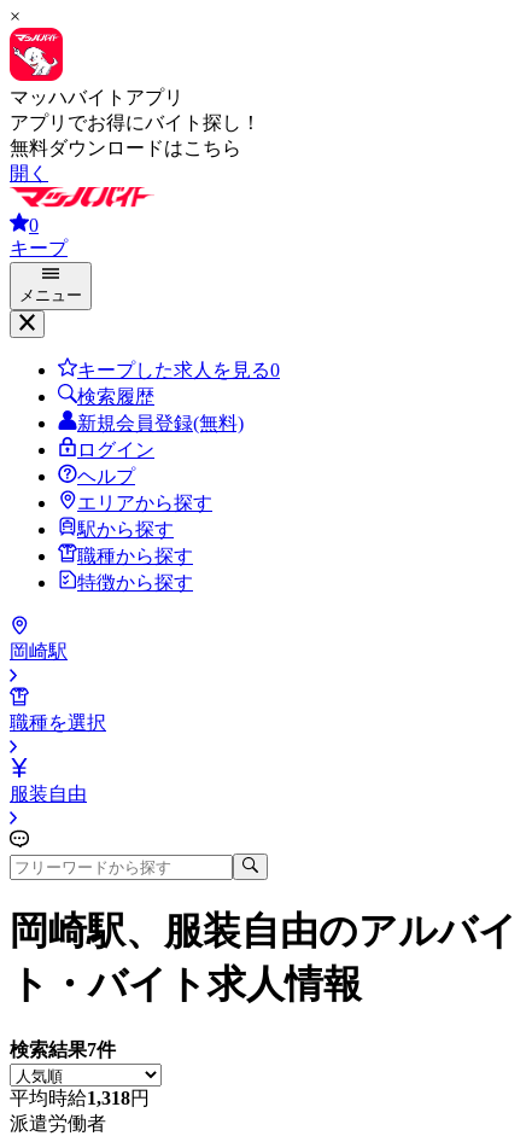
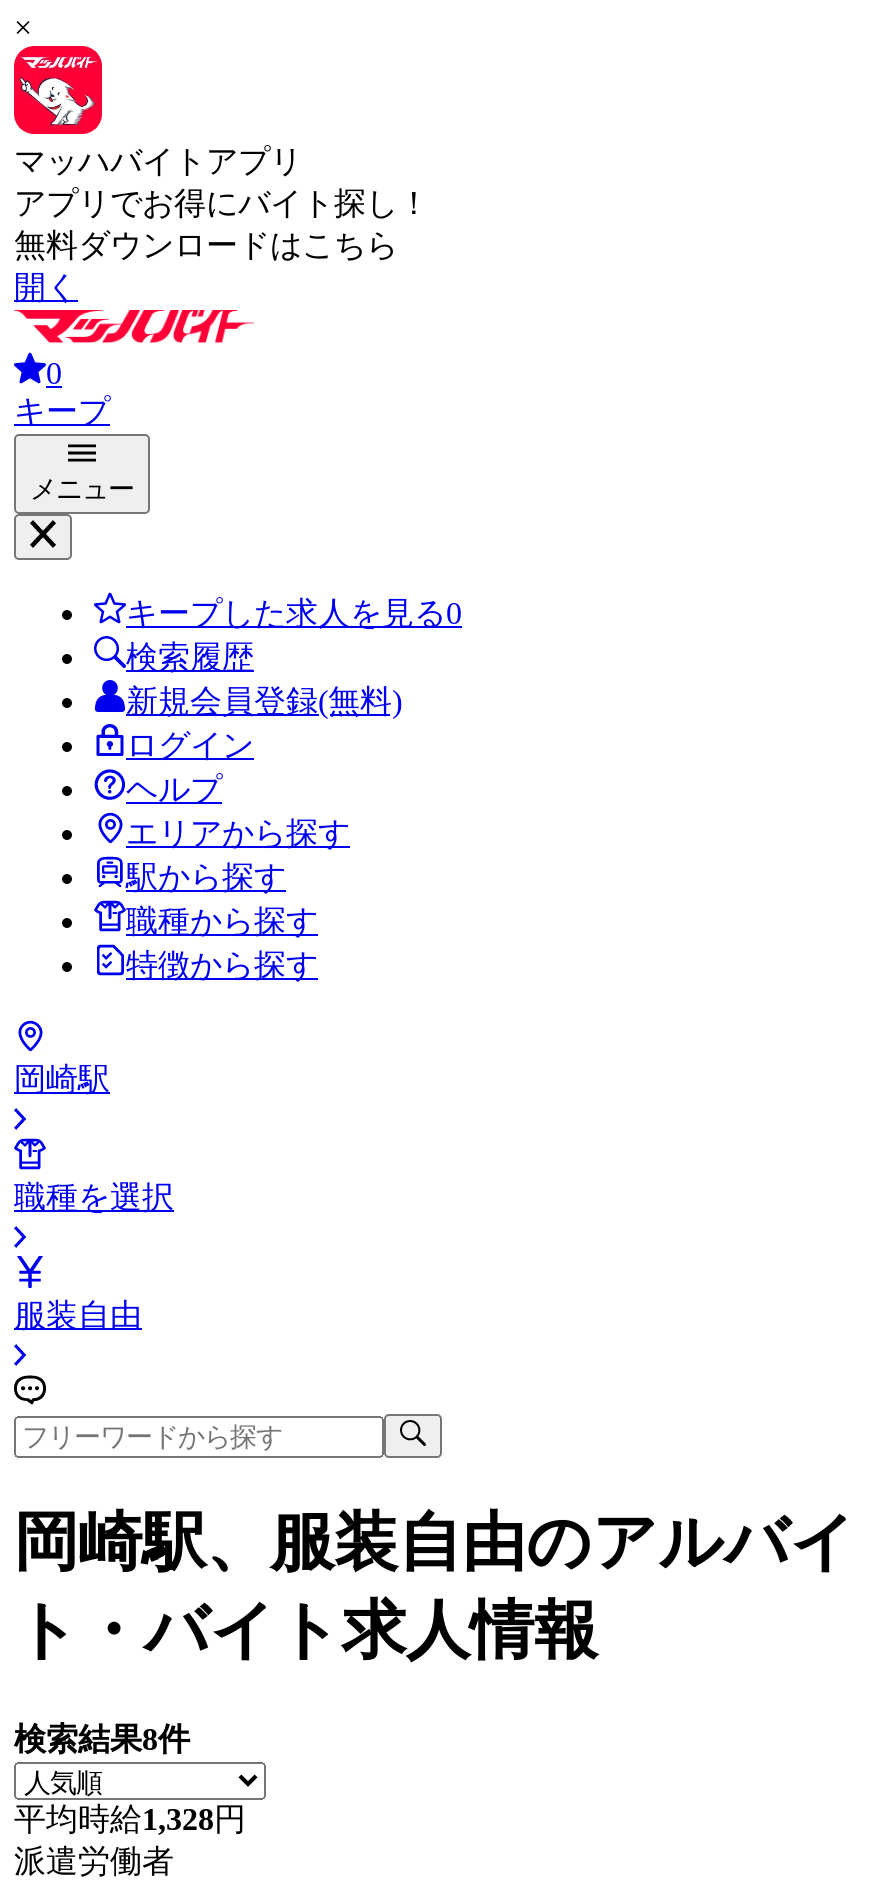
- 検索結果7件
+ 検索結果8件

- 平均時給1,318円
+ 平均時給1,328円
